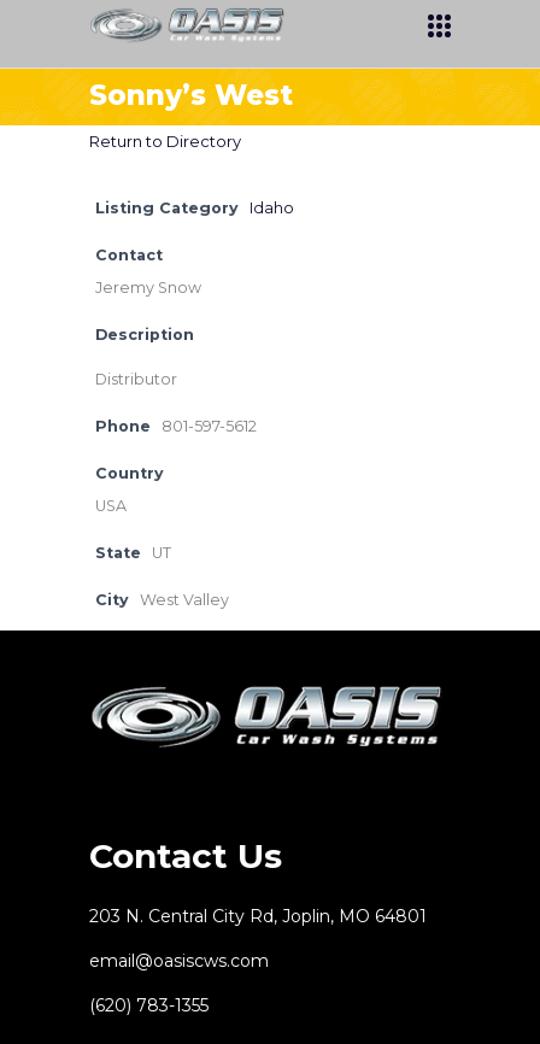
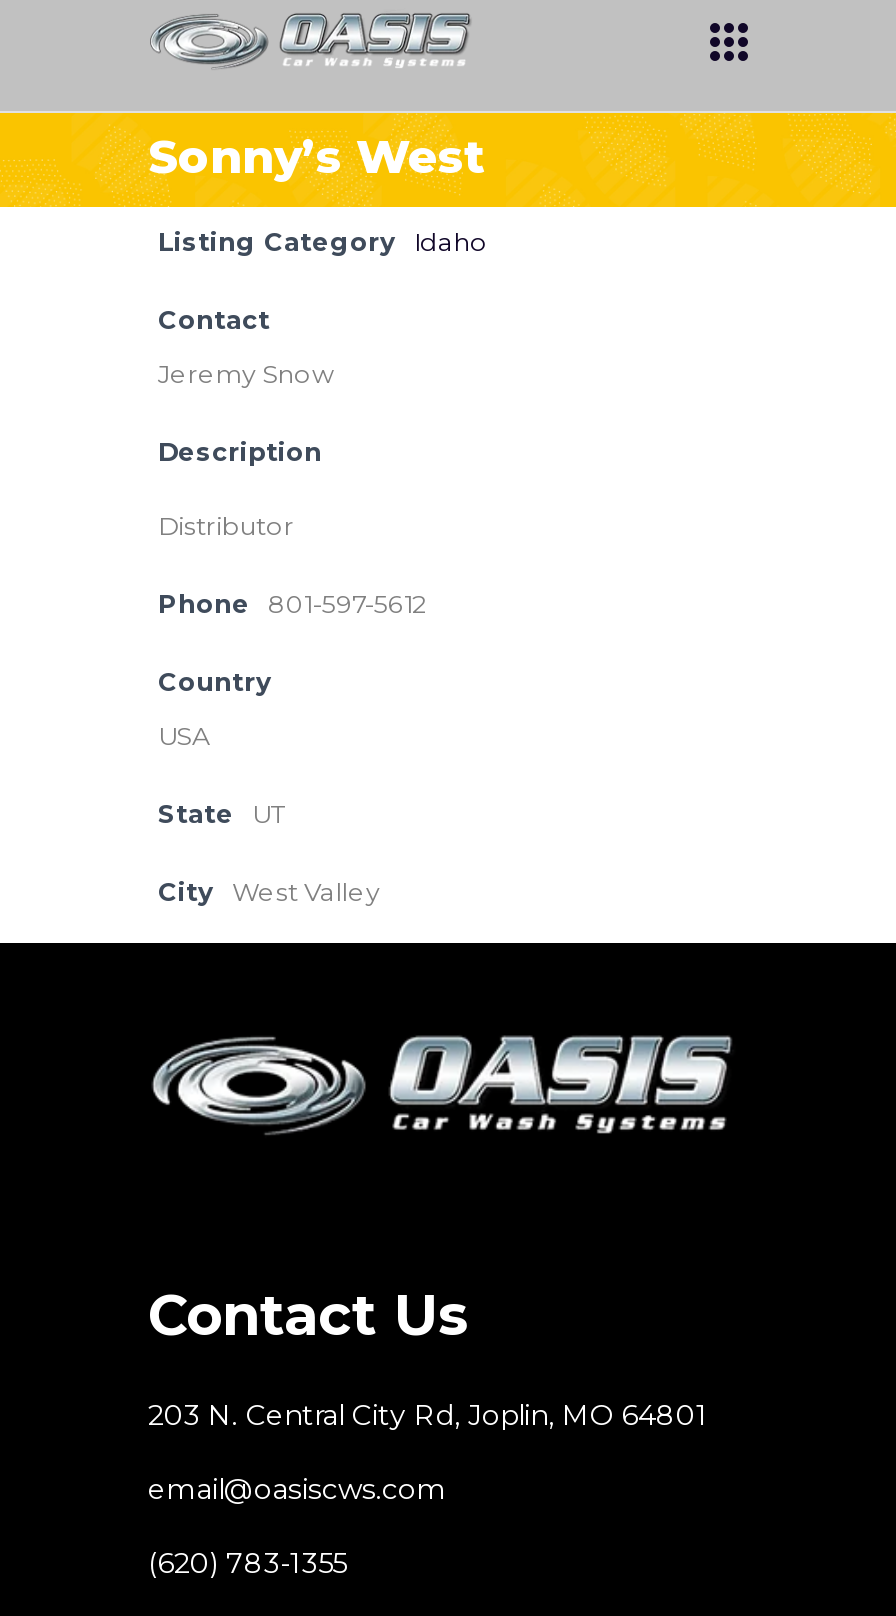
- Return to Directory
